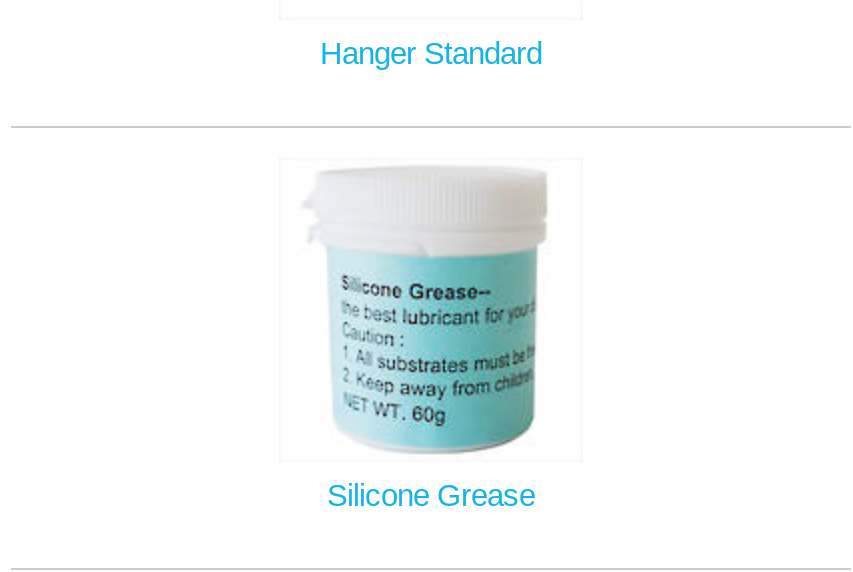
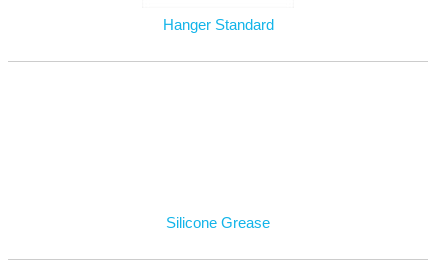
- [image]
